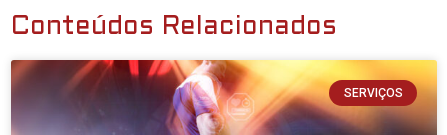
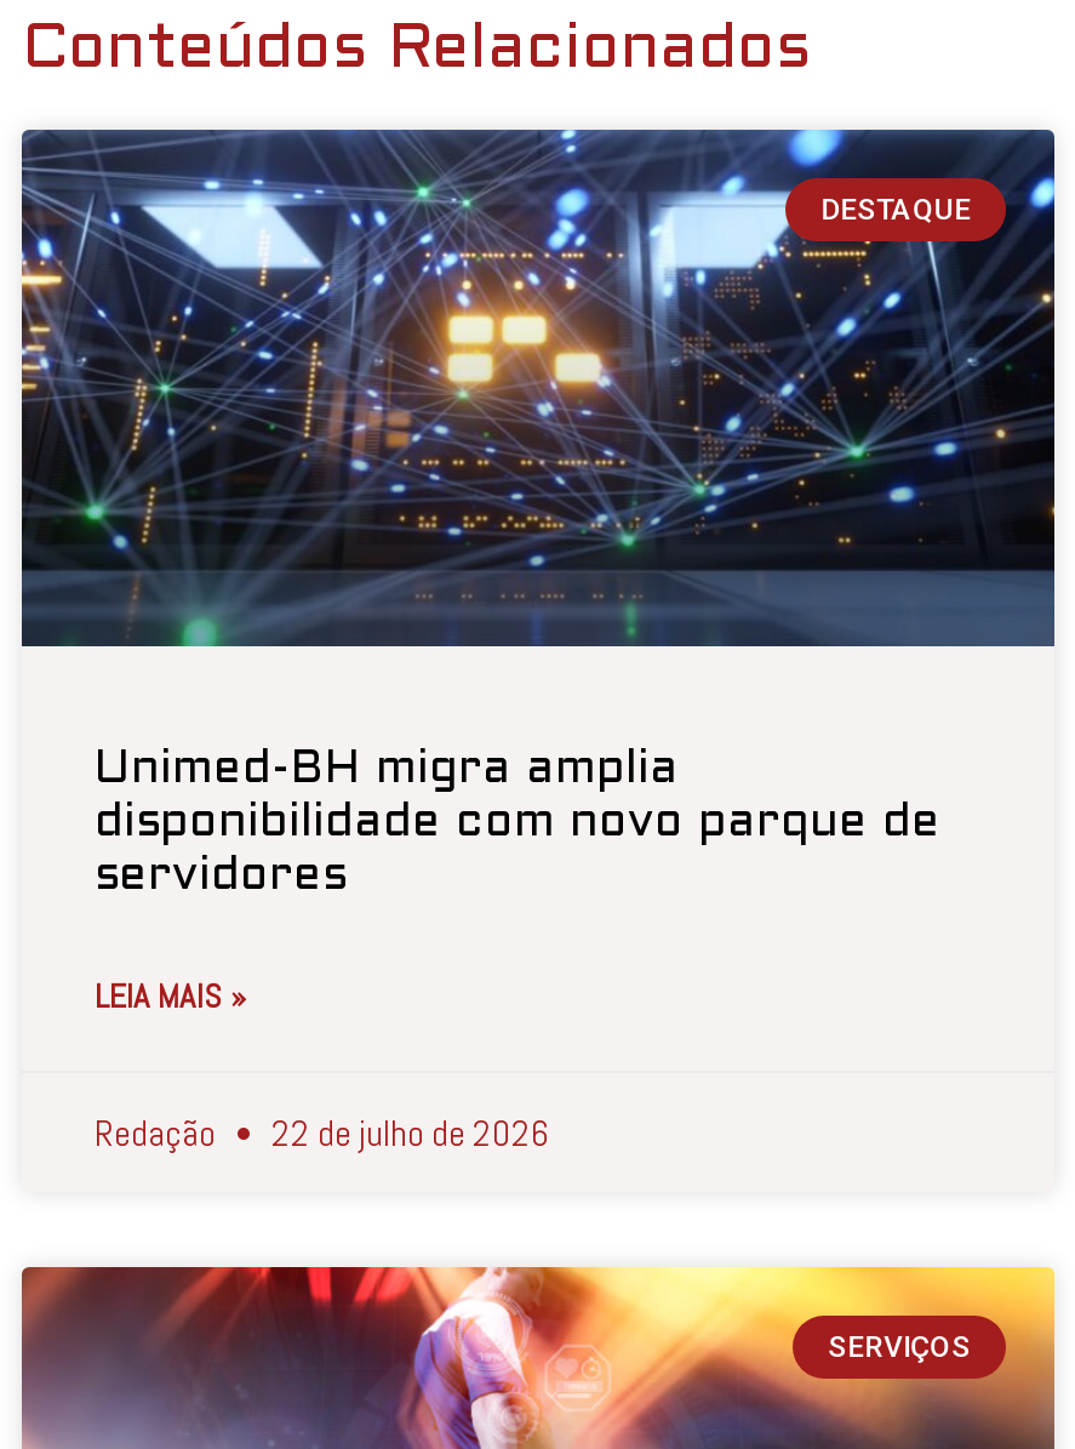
+ [image]
+ DESTAQUE

+ Unimed-BH migra amplia
+ disponibilidade com novo parque de
+ servidores
+ LEIA MAIS »
+ Redação
+ 22 de julho de 2026
